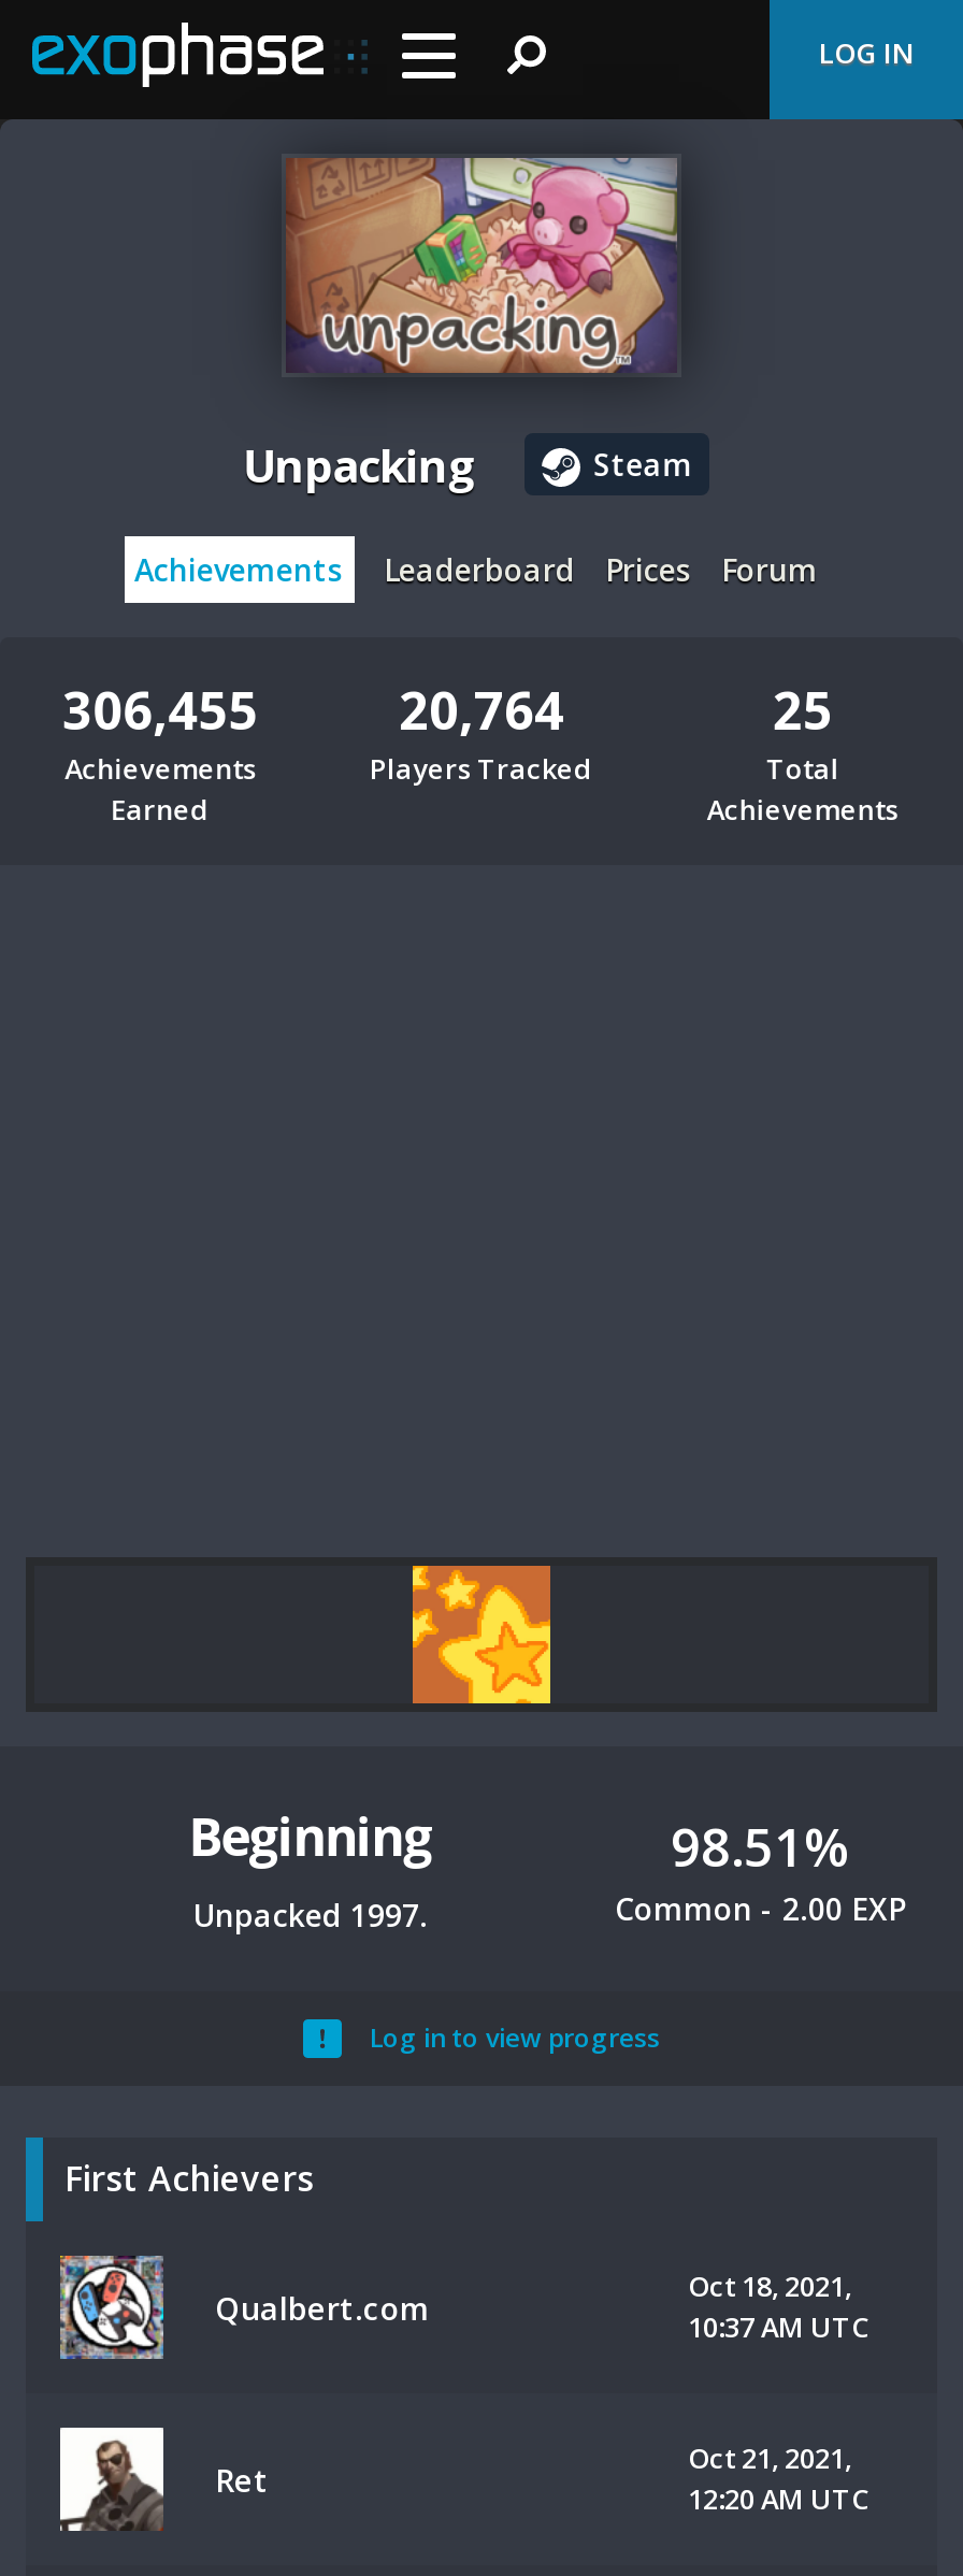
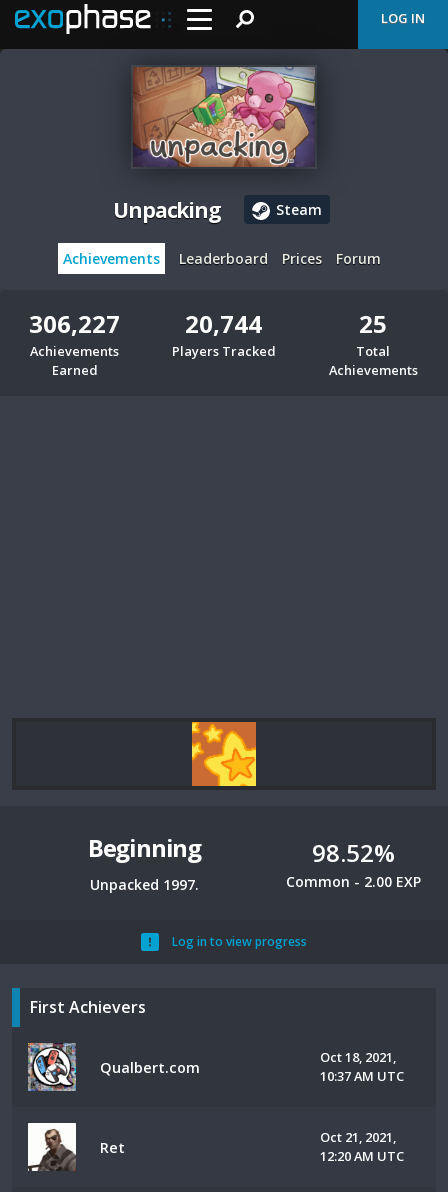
- 306,455
+ 306,227

- 20,764
+ 20,744

- 98.51%
+ 98.52%
